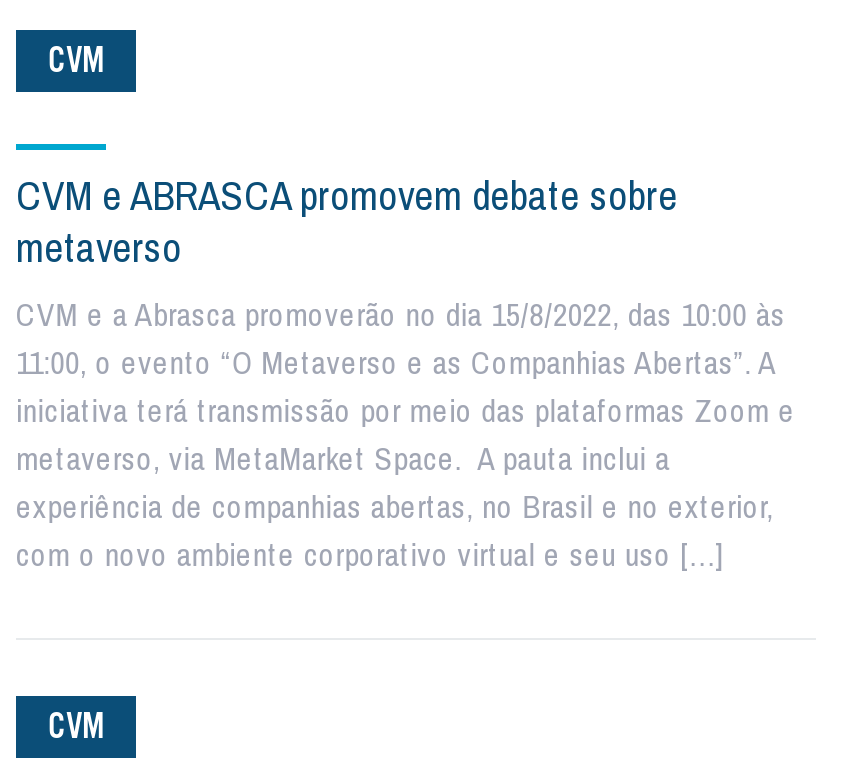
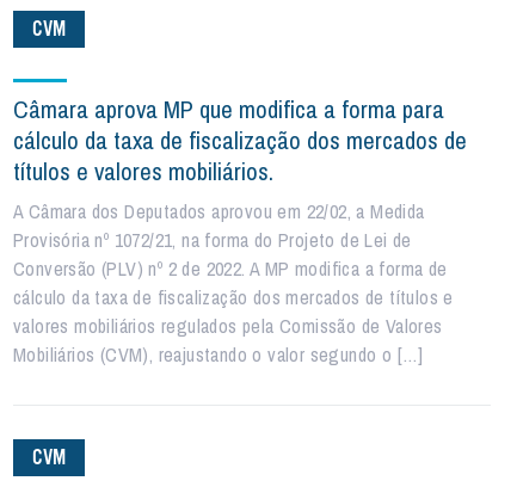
- CVM e ABRASCA promovem debate sobre
- metaverso
- CVM e a Abrasca promoverão no dia 15/8/2022, das 10:00 às
- 11:00, o evento “O Metaverso e as Companhias Abertas”. A
- iniciativa terá transmissão por meio das plataformas Zoom e
- metaverso, via MetaMarket Space. A pauta inclui a
- experiência de companhias abertas, no Brasil e no exterior,
- com o novo ambiente corporativo virtual e seu uso […]
+ Câmara aprova MP que modifica a forma para
+ cálculo da taxa de fiscalização dos mercados de
+ títulos e valores mobiliários.
+ A Câmara dos Deputados aprovou em 22/02, a Medida
+ Provisória nº 1072/21, na forma do Projeto de Lei de
+ Conversão (PLV) nº 2 de 2022. A MP modifica a forma de
+ cálculo da taxa de fiscalização dos mercados de títulos e
+ valores mobiliários regulados pela Comissão de Valores
+ Mobiliários (CVM), reajustando o valor segundo o […]
